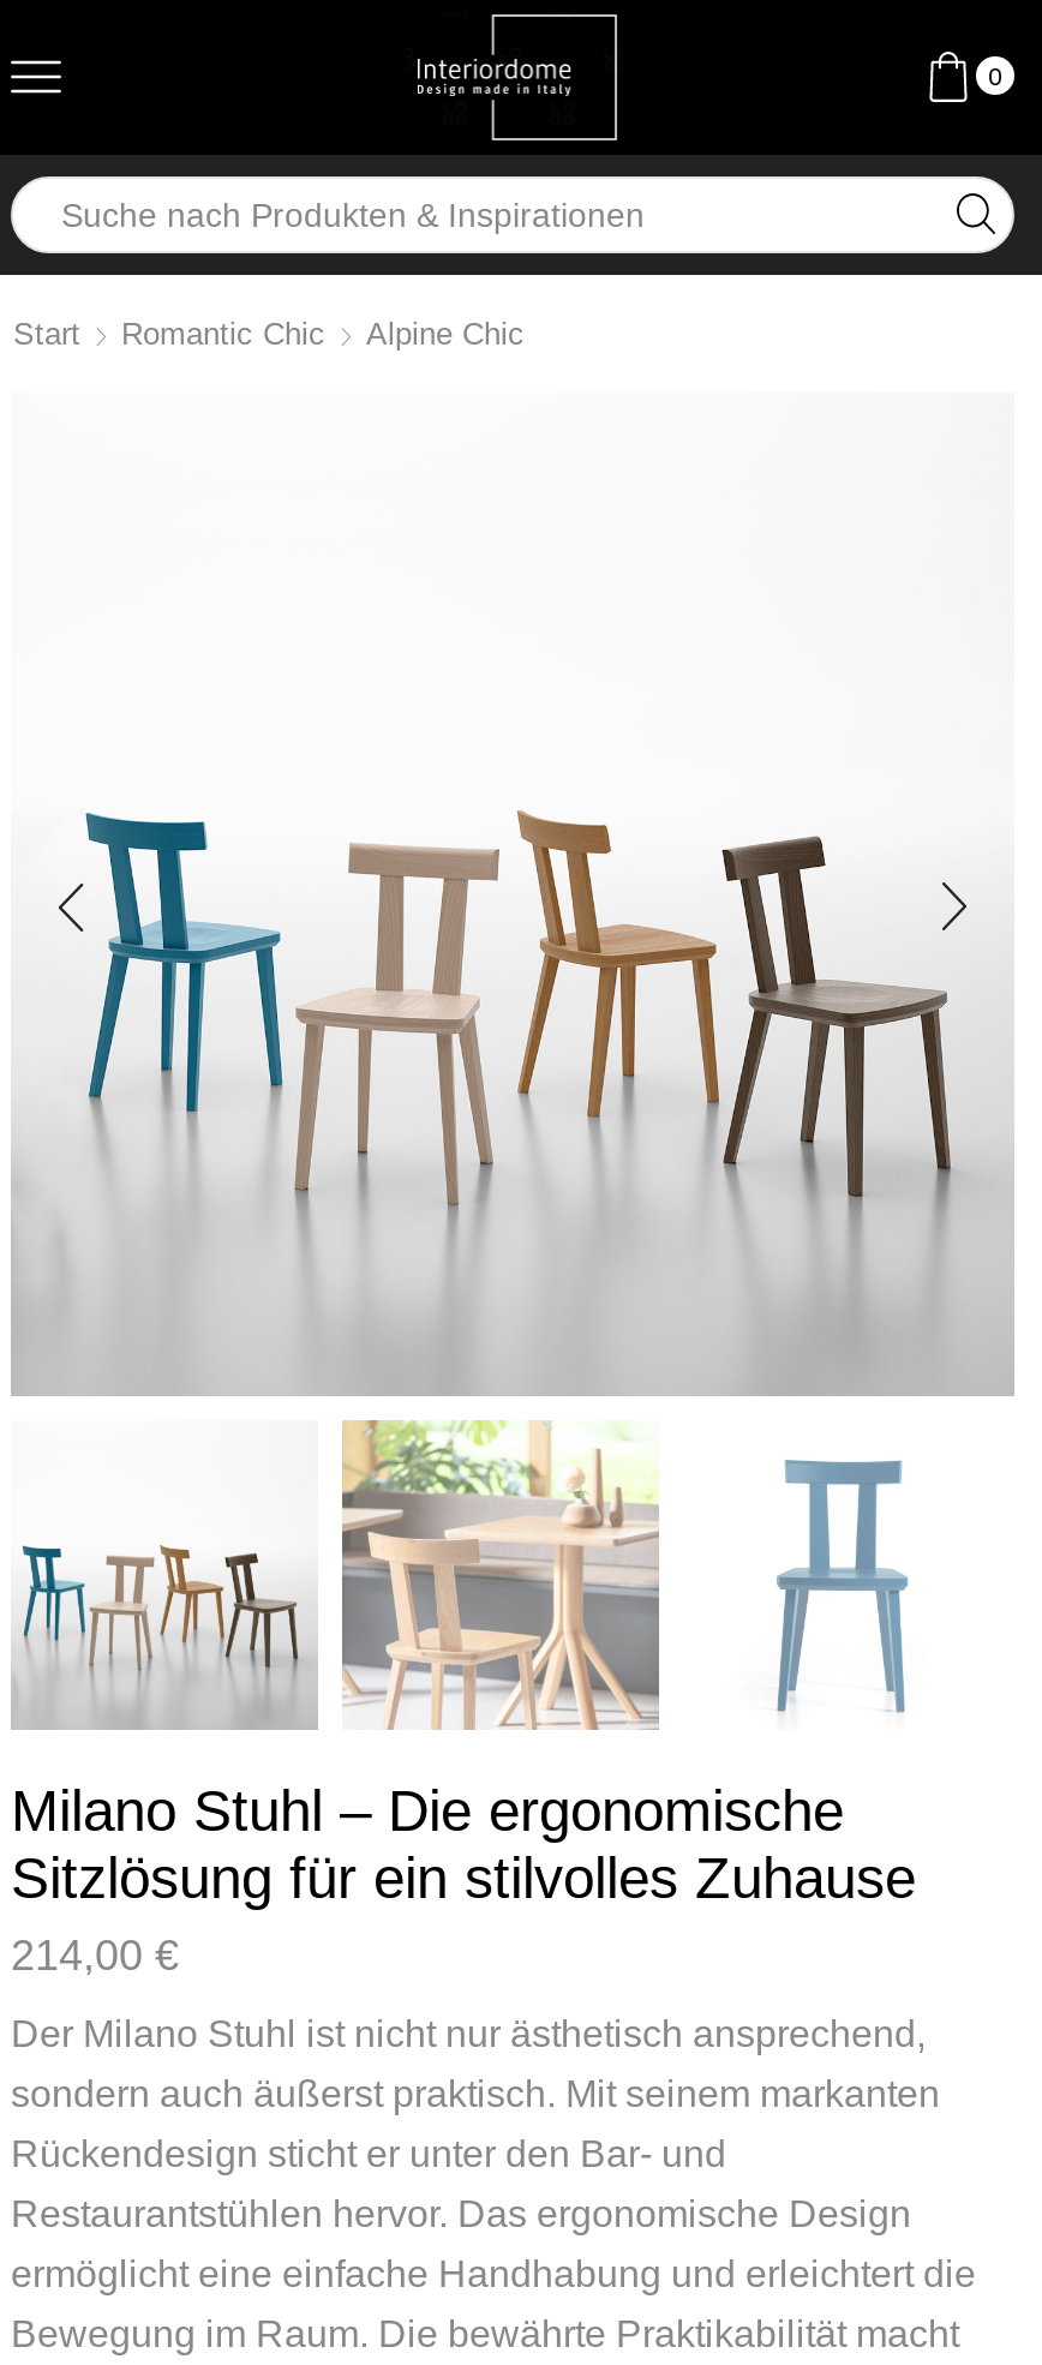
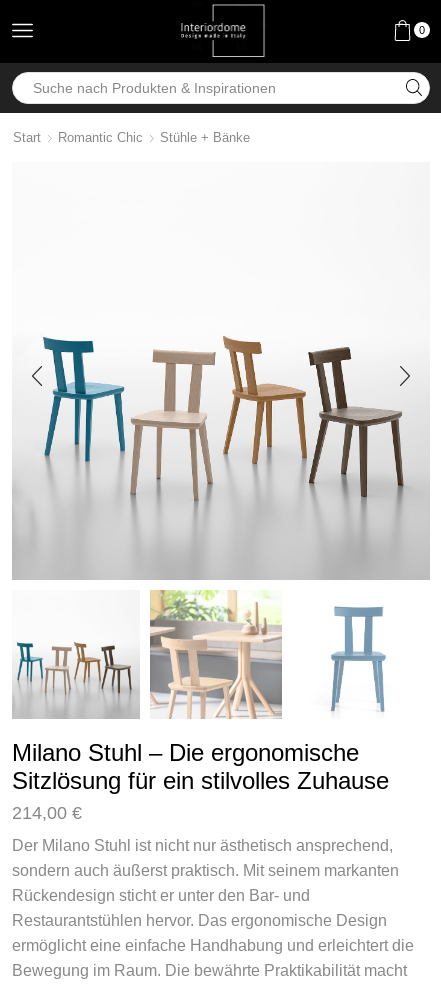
- Alpine Chic
+ Stühle + Bänke
